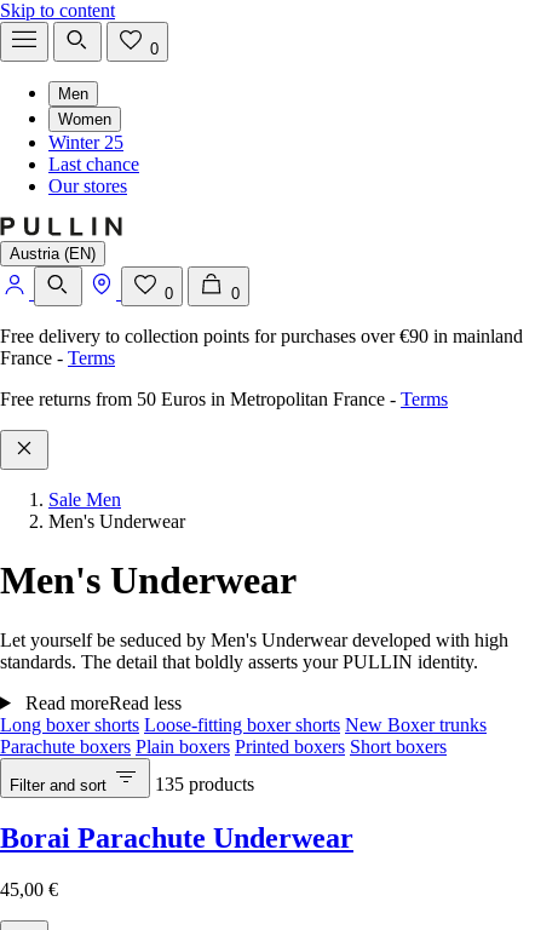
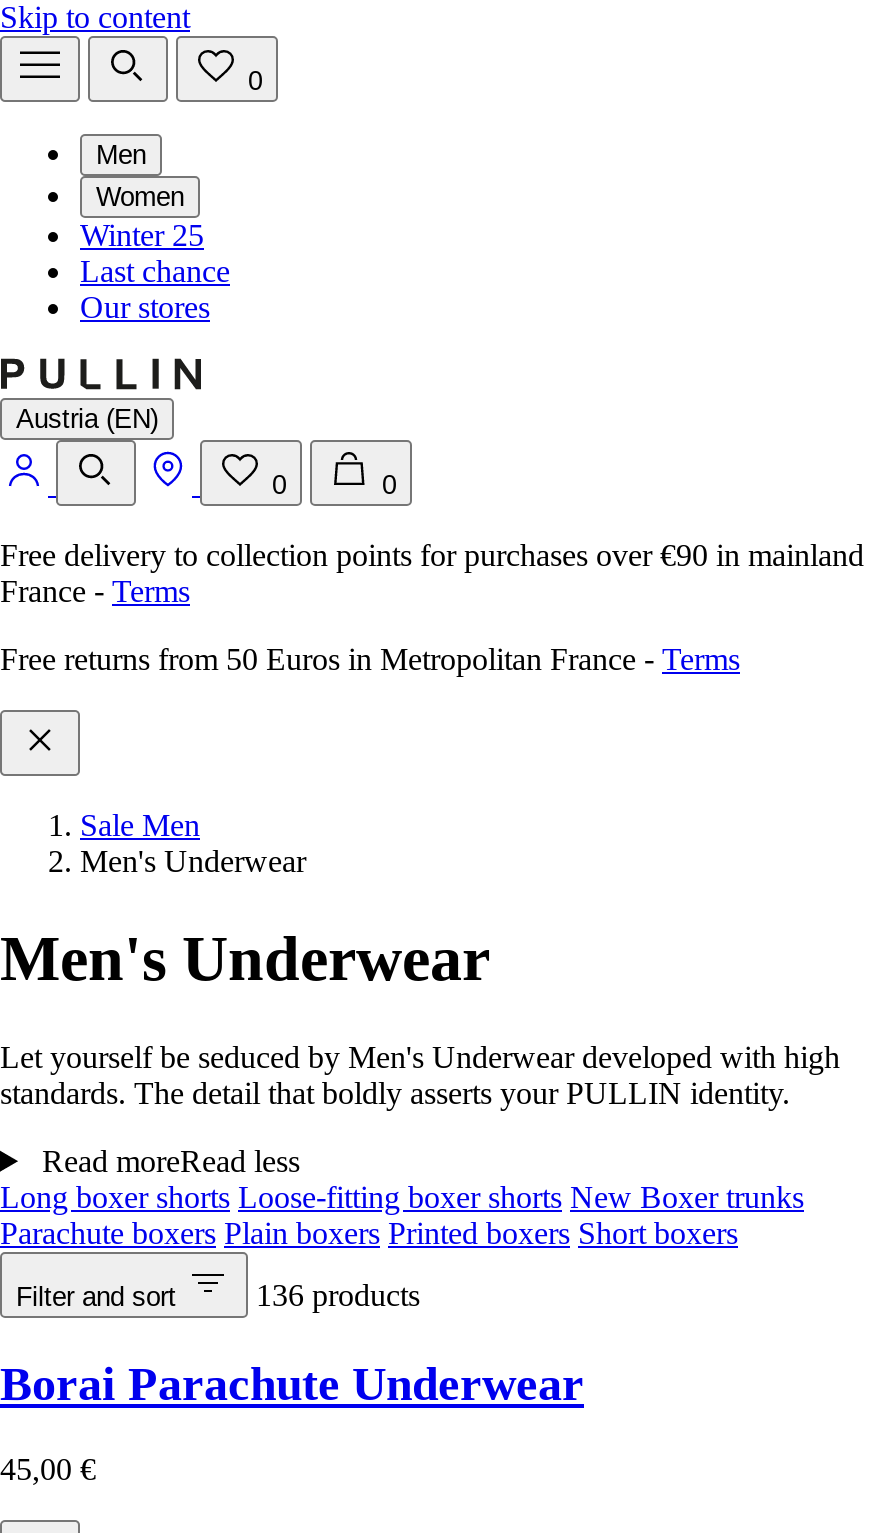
- 135 products
+ 136 products
